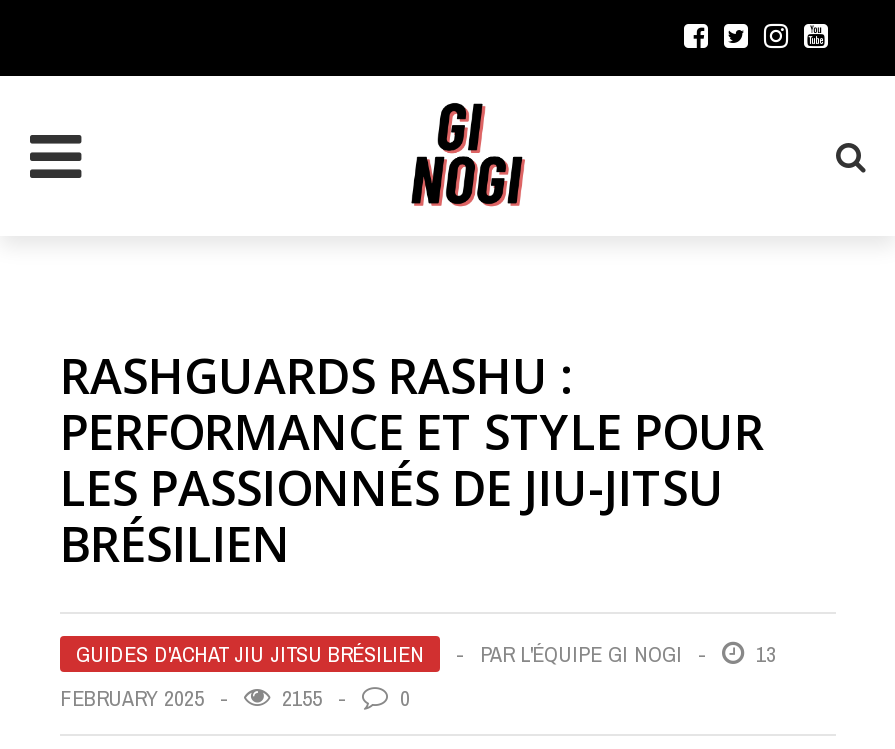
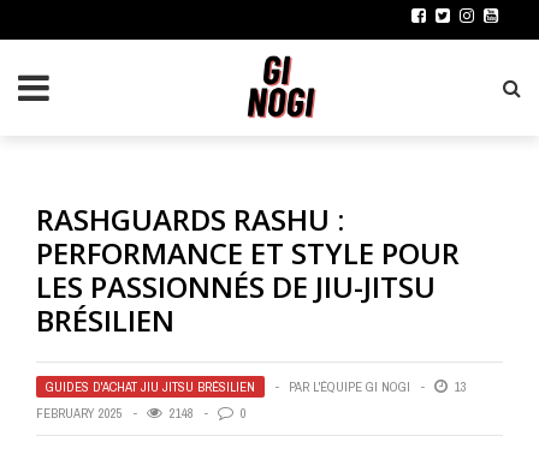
- 2155
+ 2148
